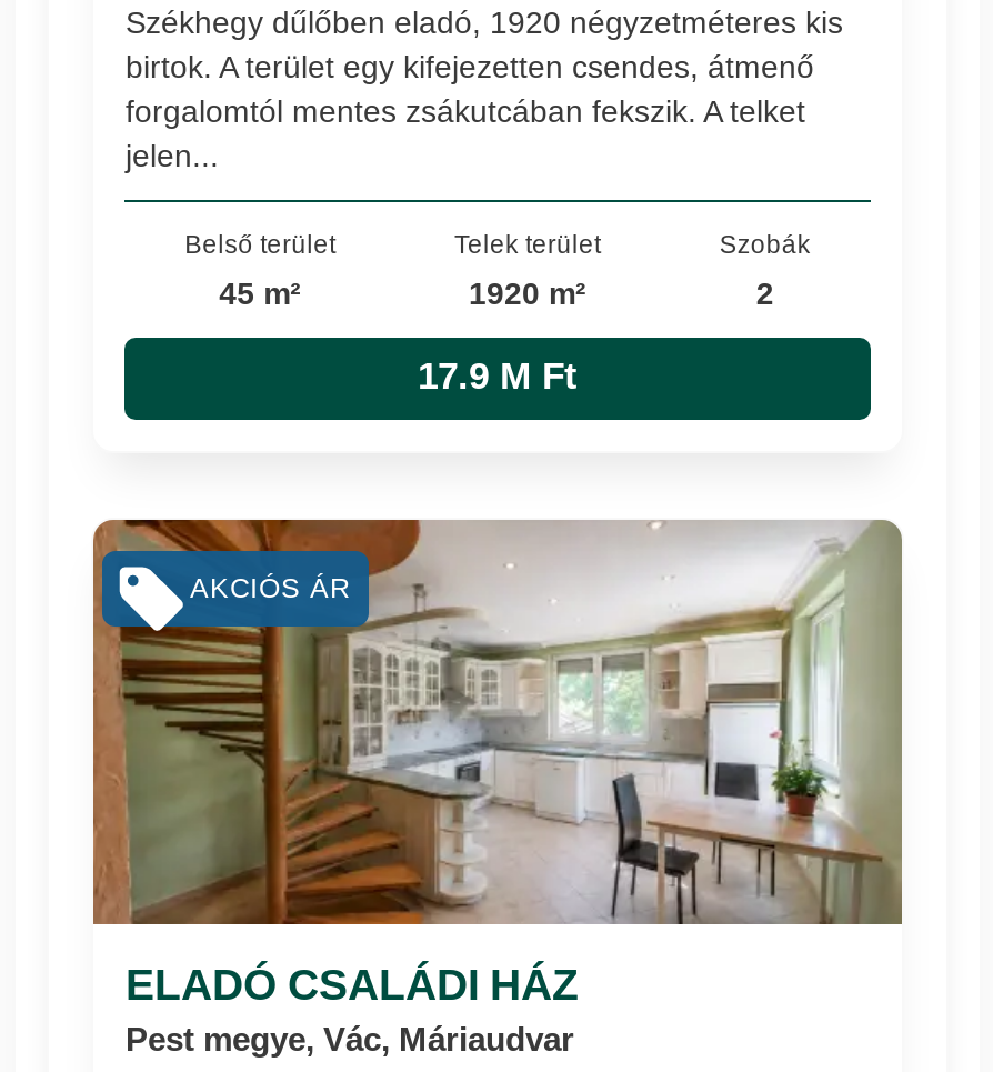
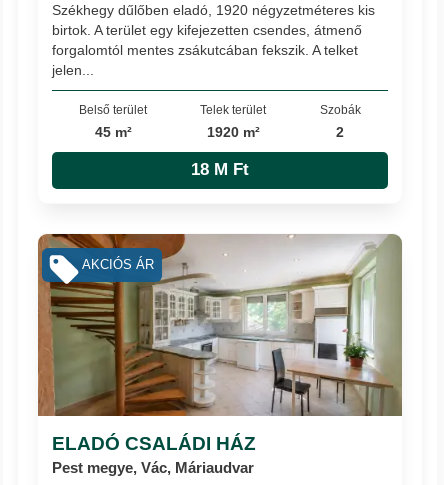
- 17.9 M Ft
+ 18 M Ft
